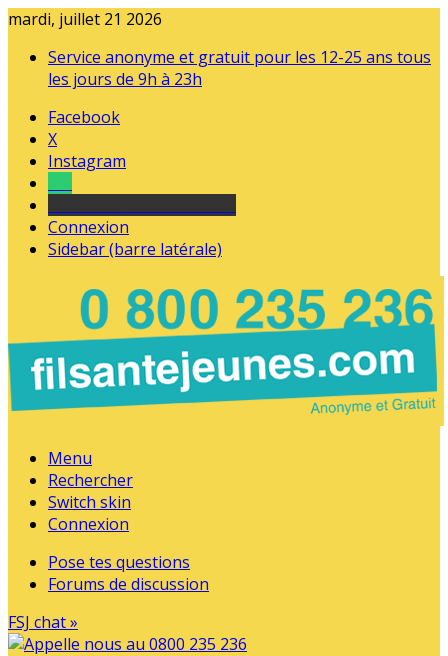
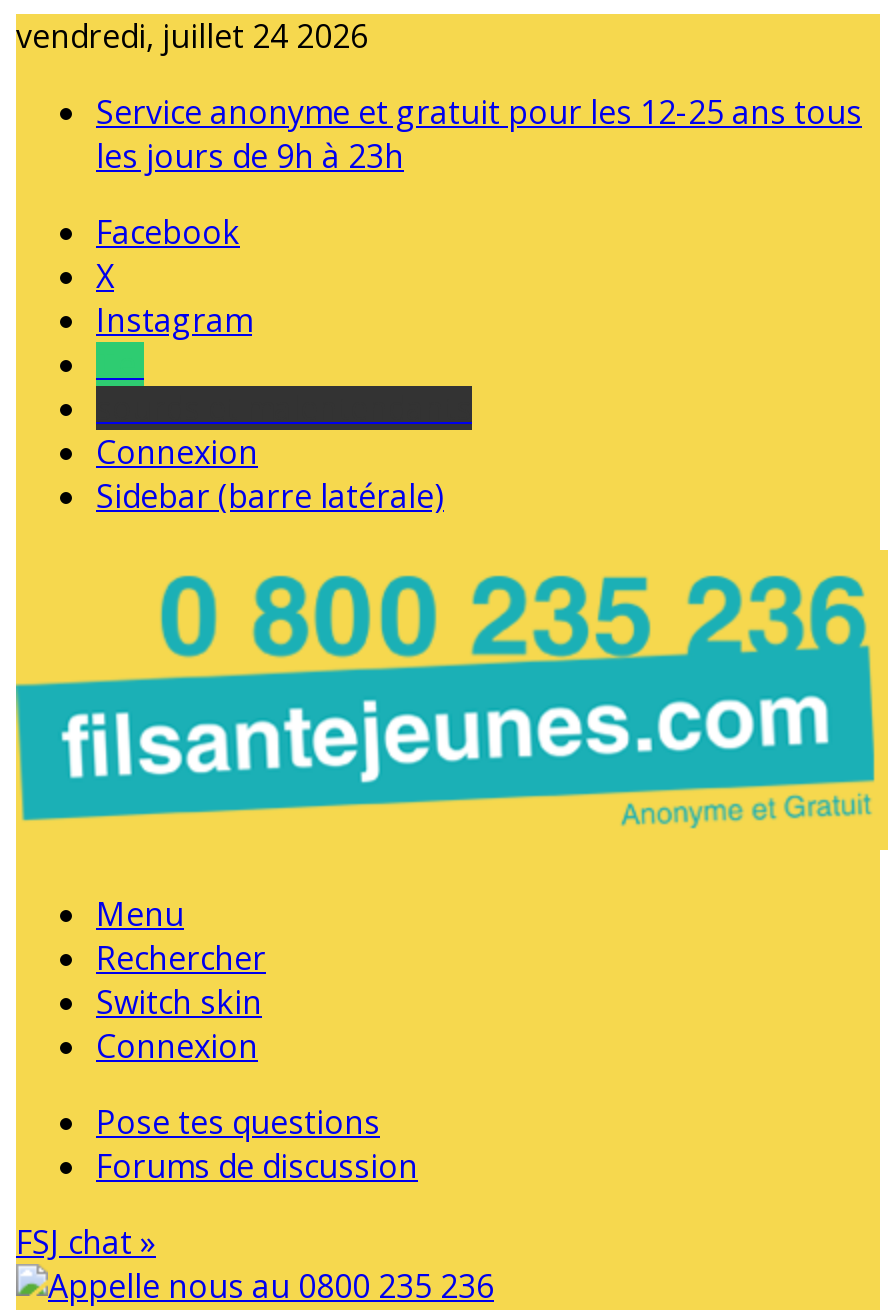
- mardi, juillet 21 2026
+ vendredi, juillet 24 2026
